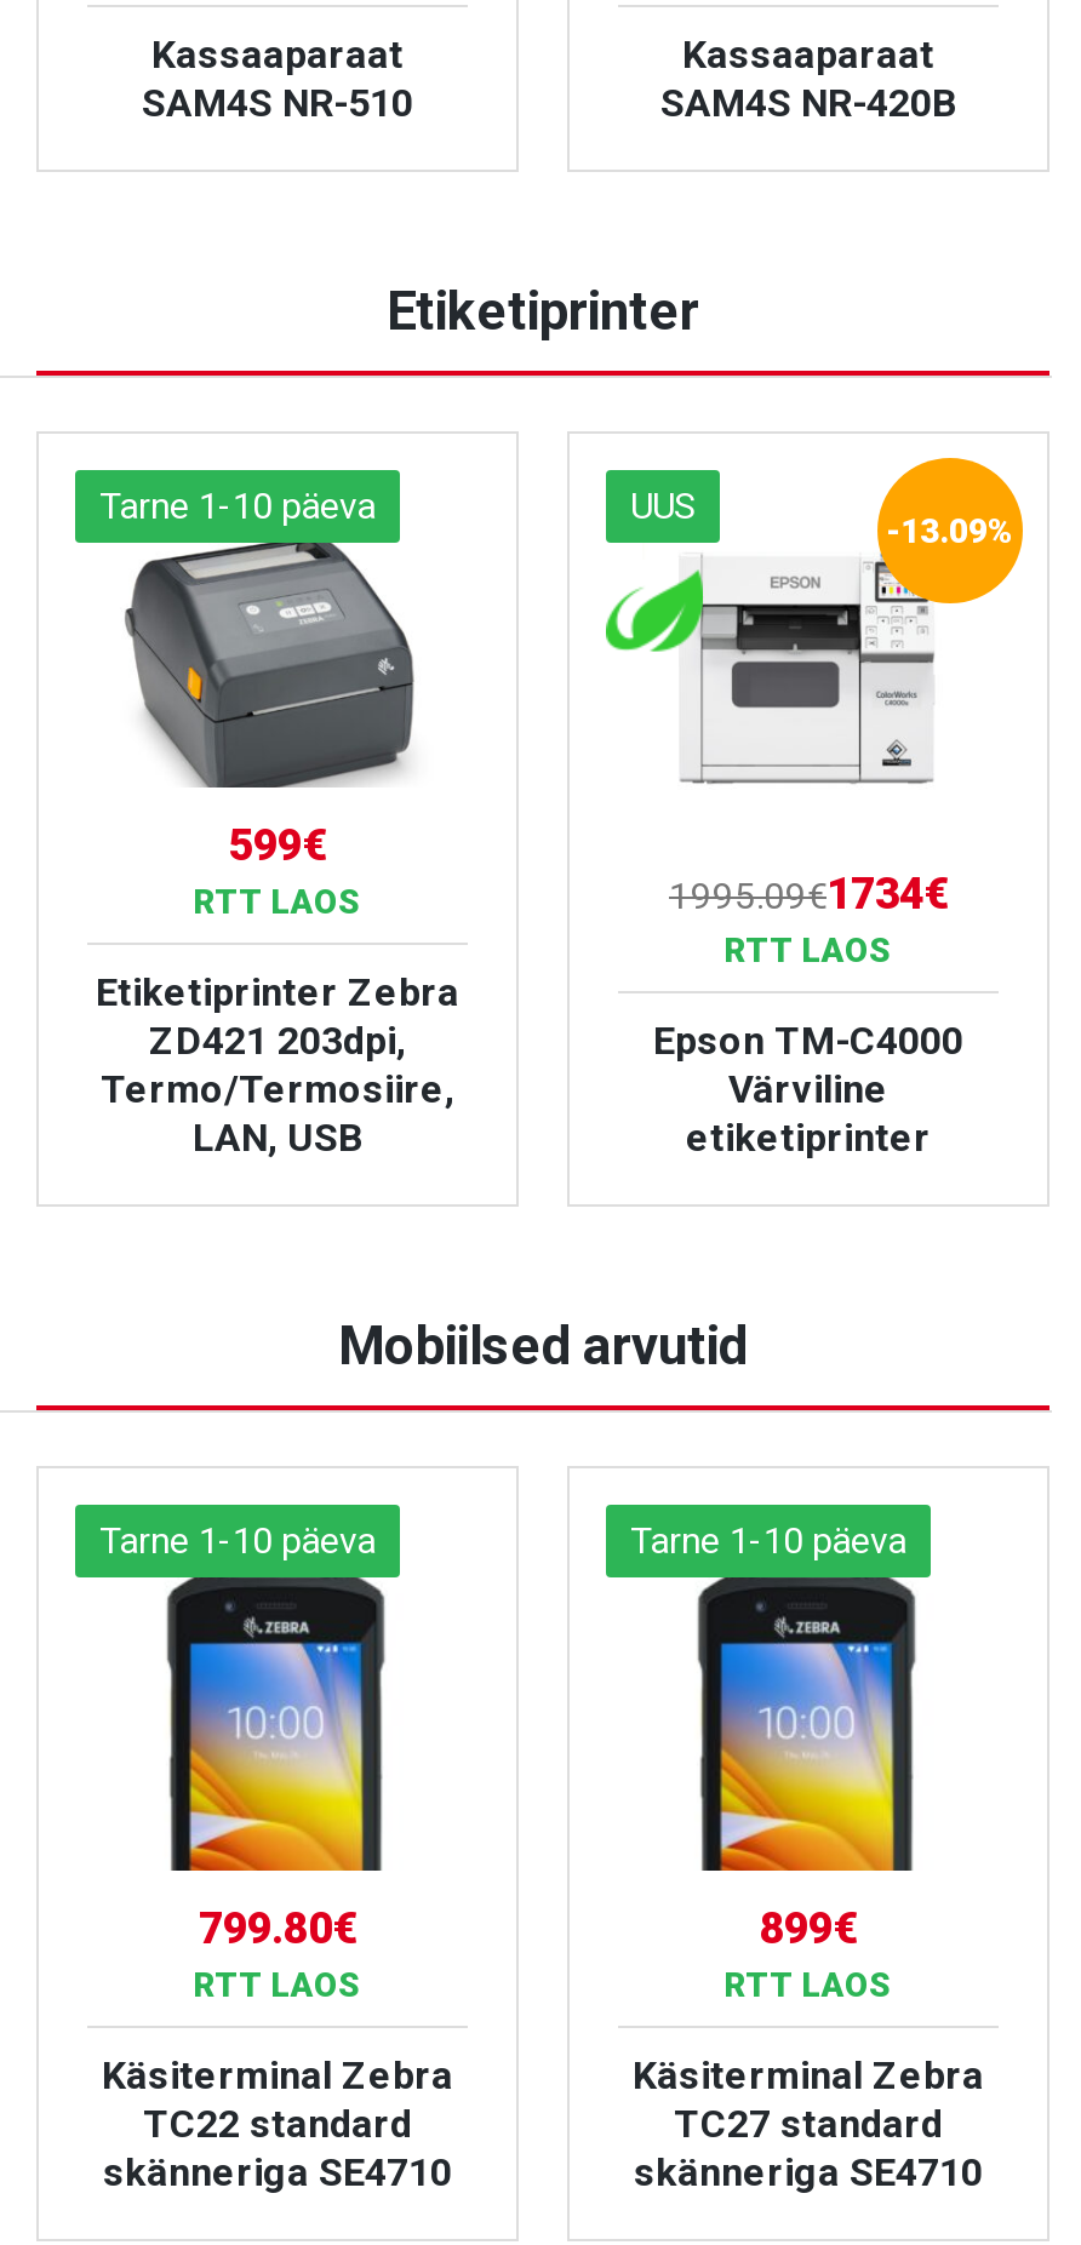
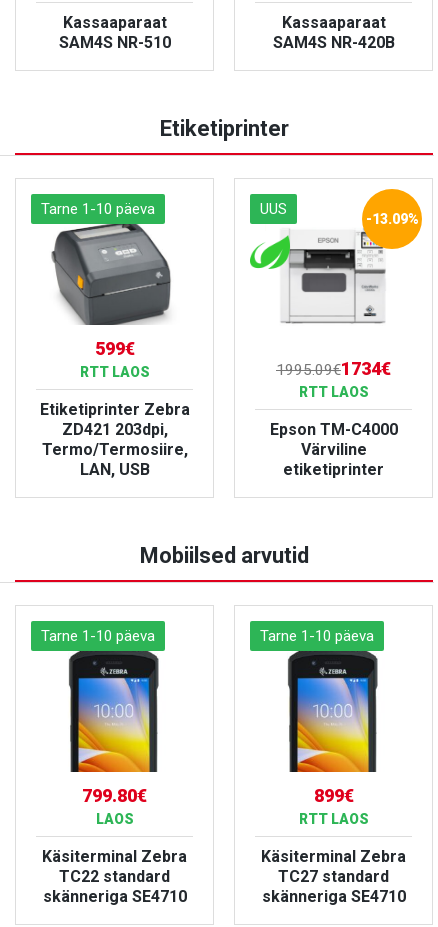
- RTT LAOS
+ LAOS
